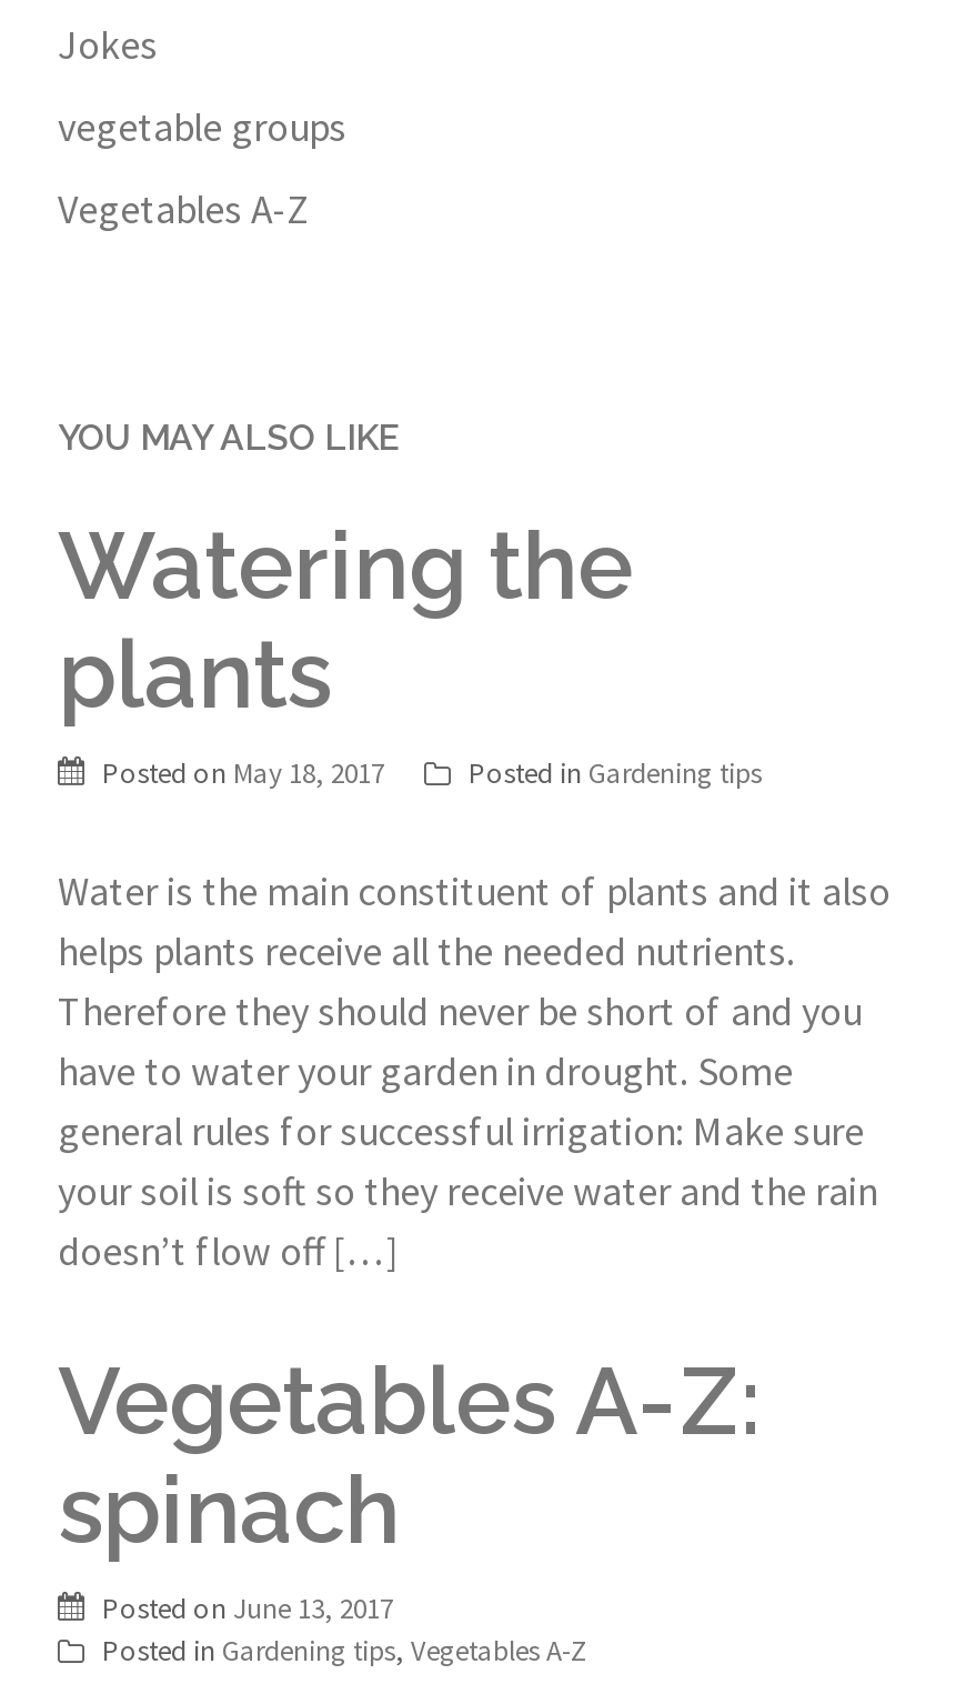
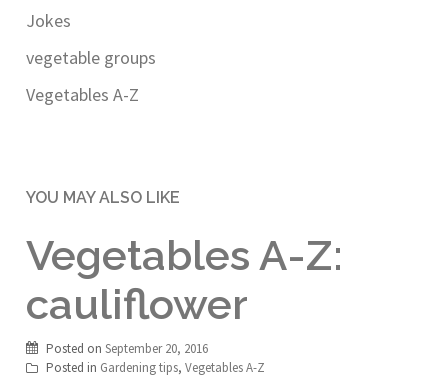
- Watering the
- plants
- Posted on May 18, 2017
- Posted in Gardening tips
- Water is the main constituent of plants and it also
- helps plants receive all the needed nutrients.
- Therefore they should never be short of and you
- have to water your garden in drought. Some
- general rules for successful irrigation: Make sure
- your soil is soft so they receive water and the rain
- doesn’t flow off […]

- spinach
- Posted on June 13, 2017
+ cauliflower
+ Posted on September 20, 2016
